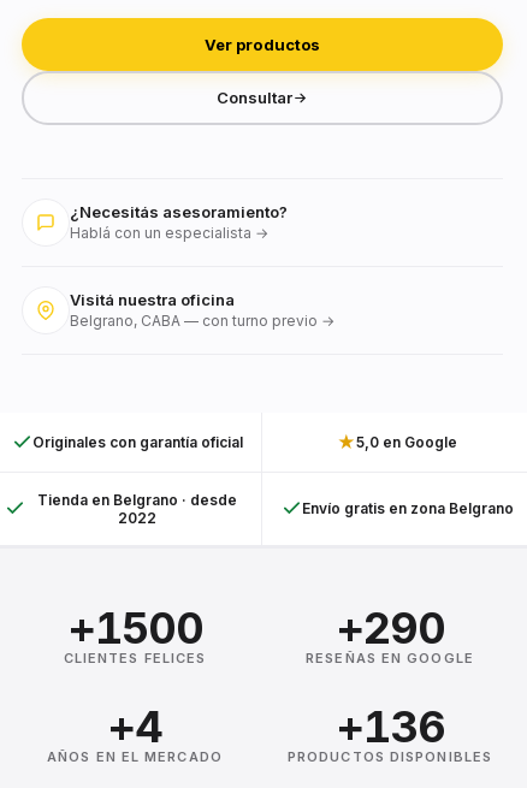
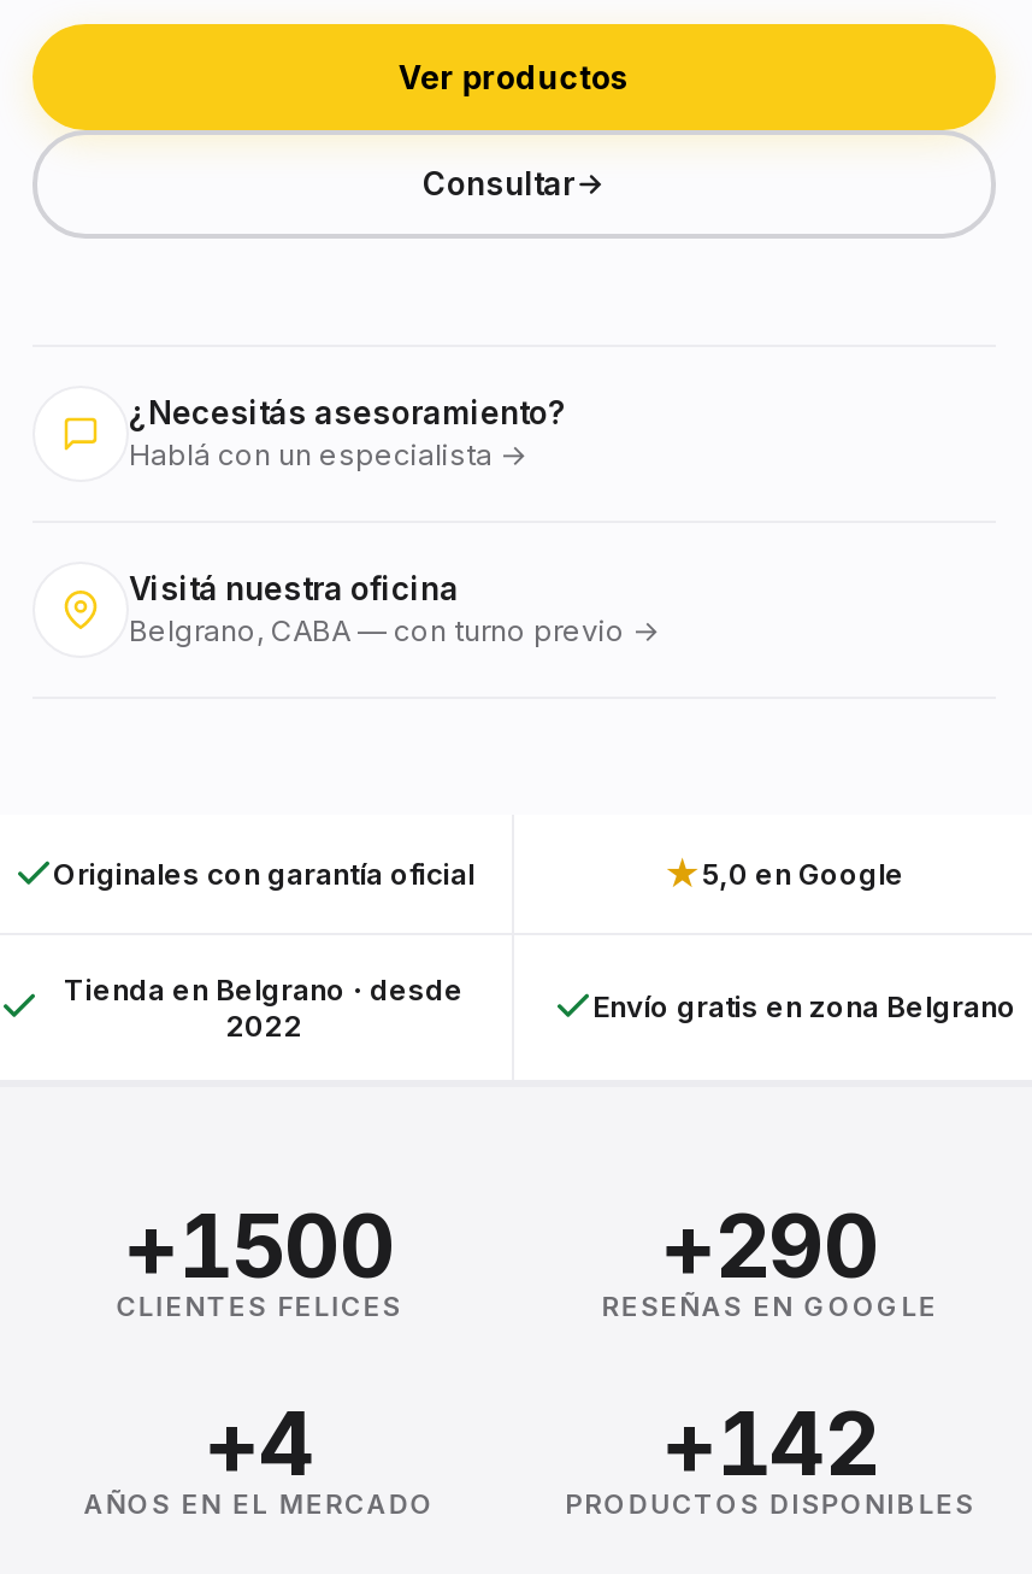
- +136
+ +142
